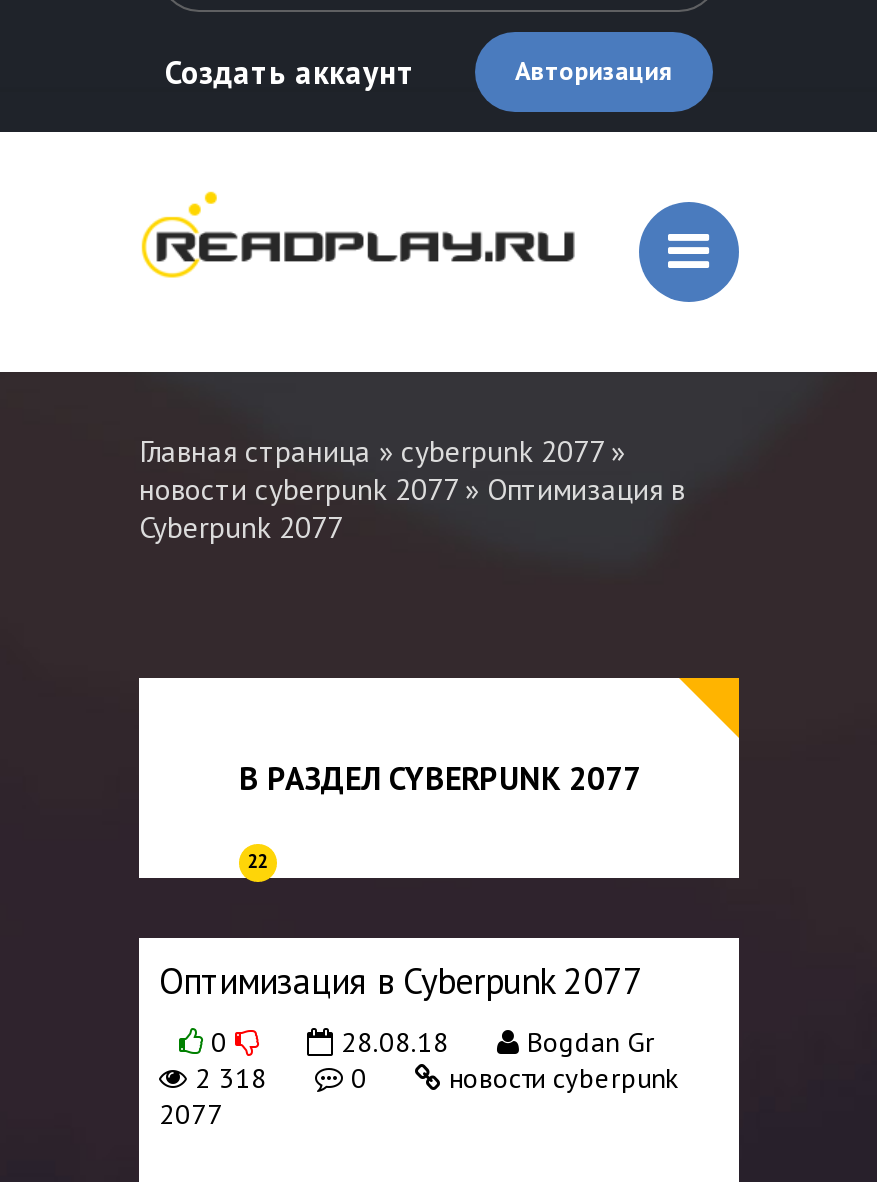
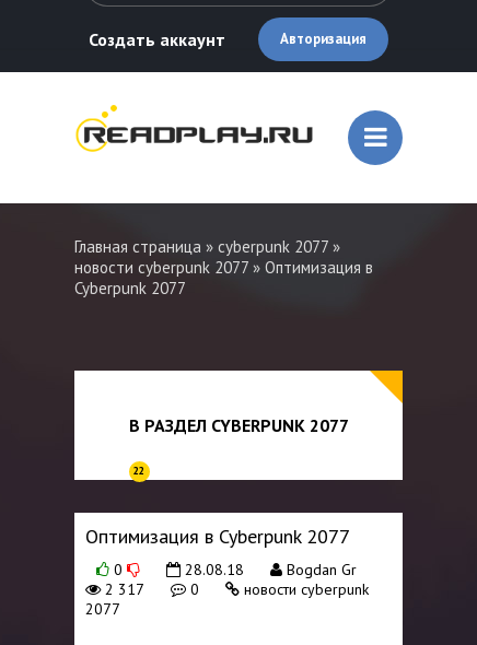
- 2 318
+ 2 317
